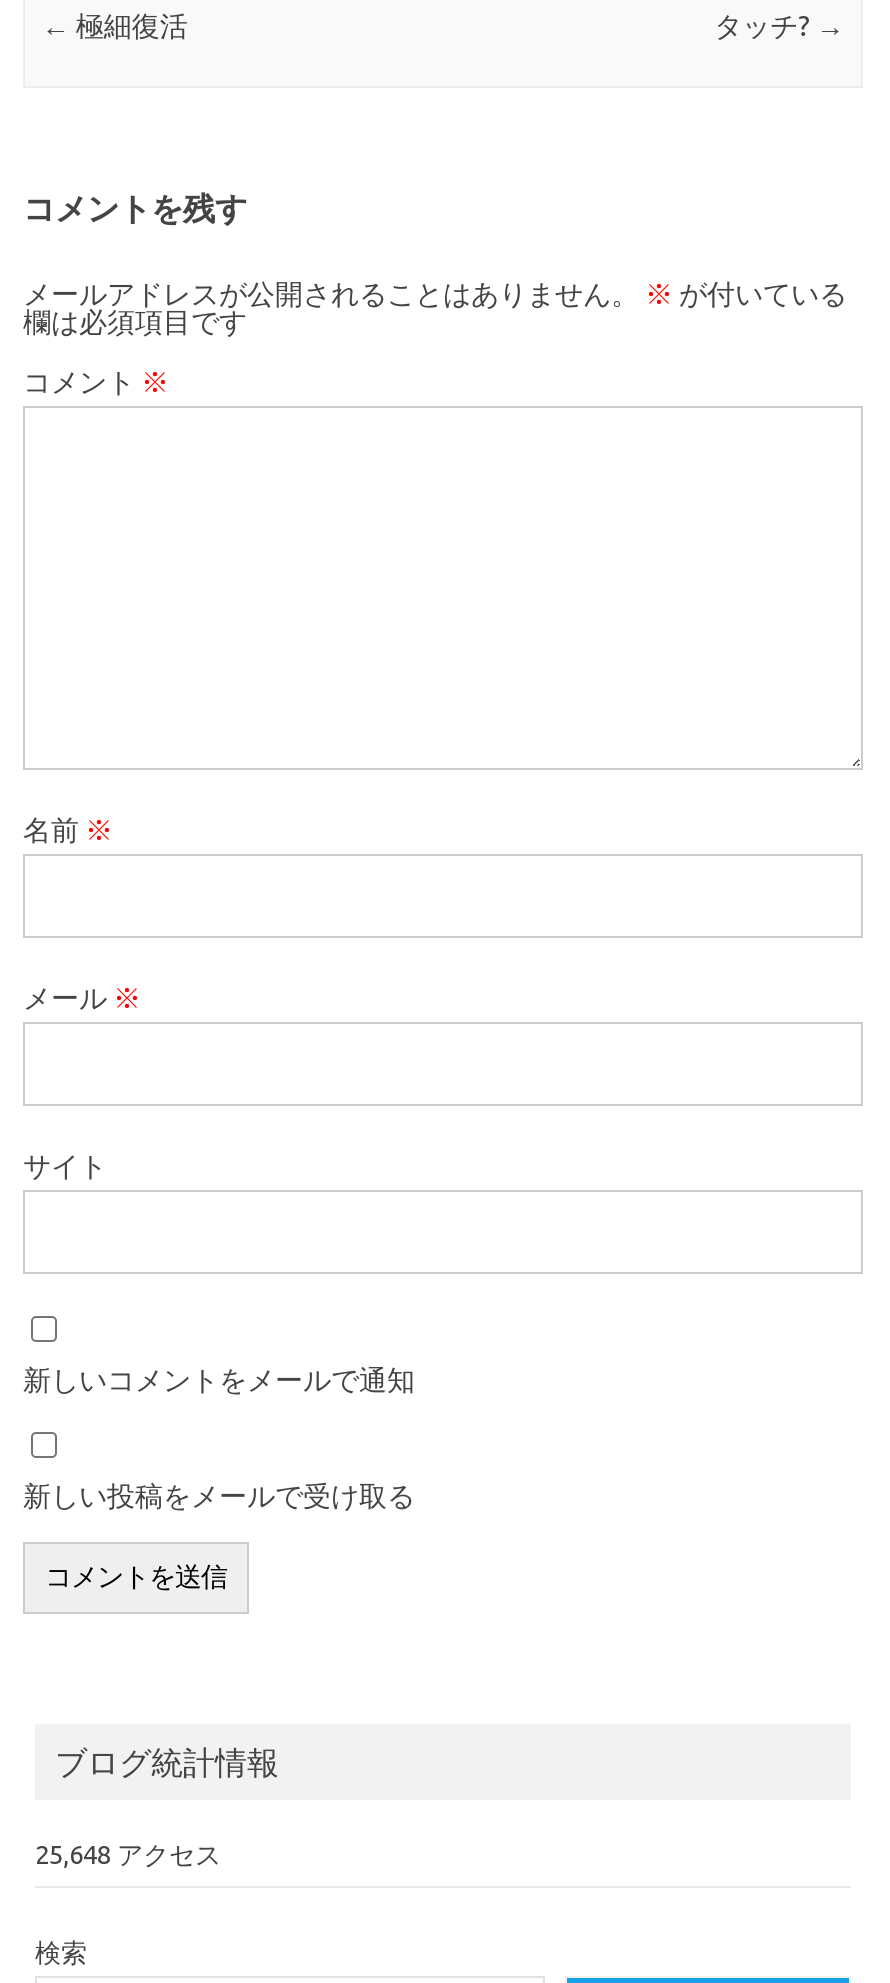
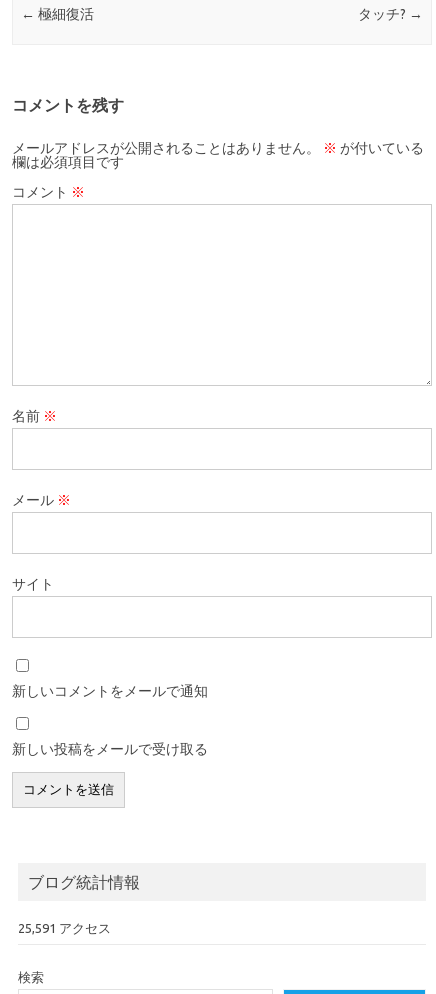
- 25,648 アクセス
+ 25,591 アクセス
